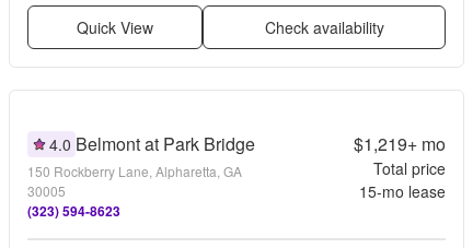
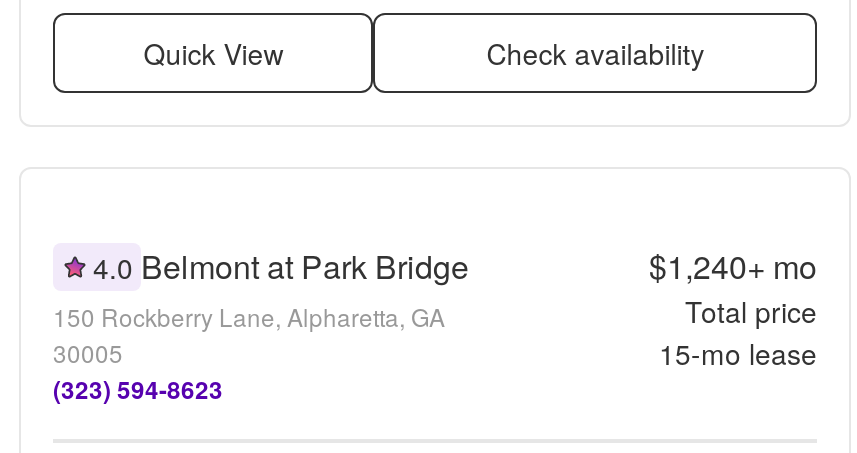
- $1,219+ mo
+ $1,240+ mo
